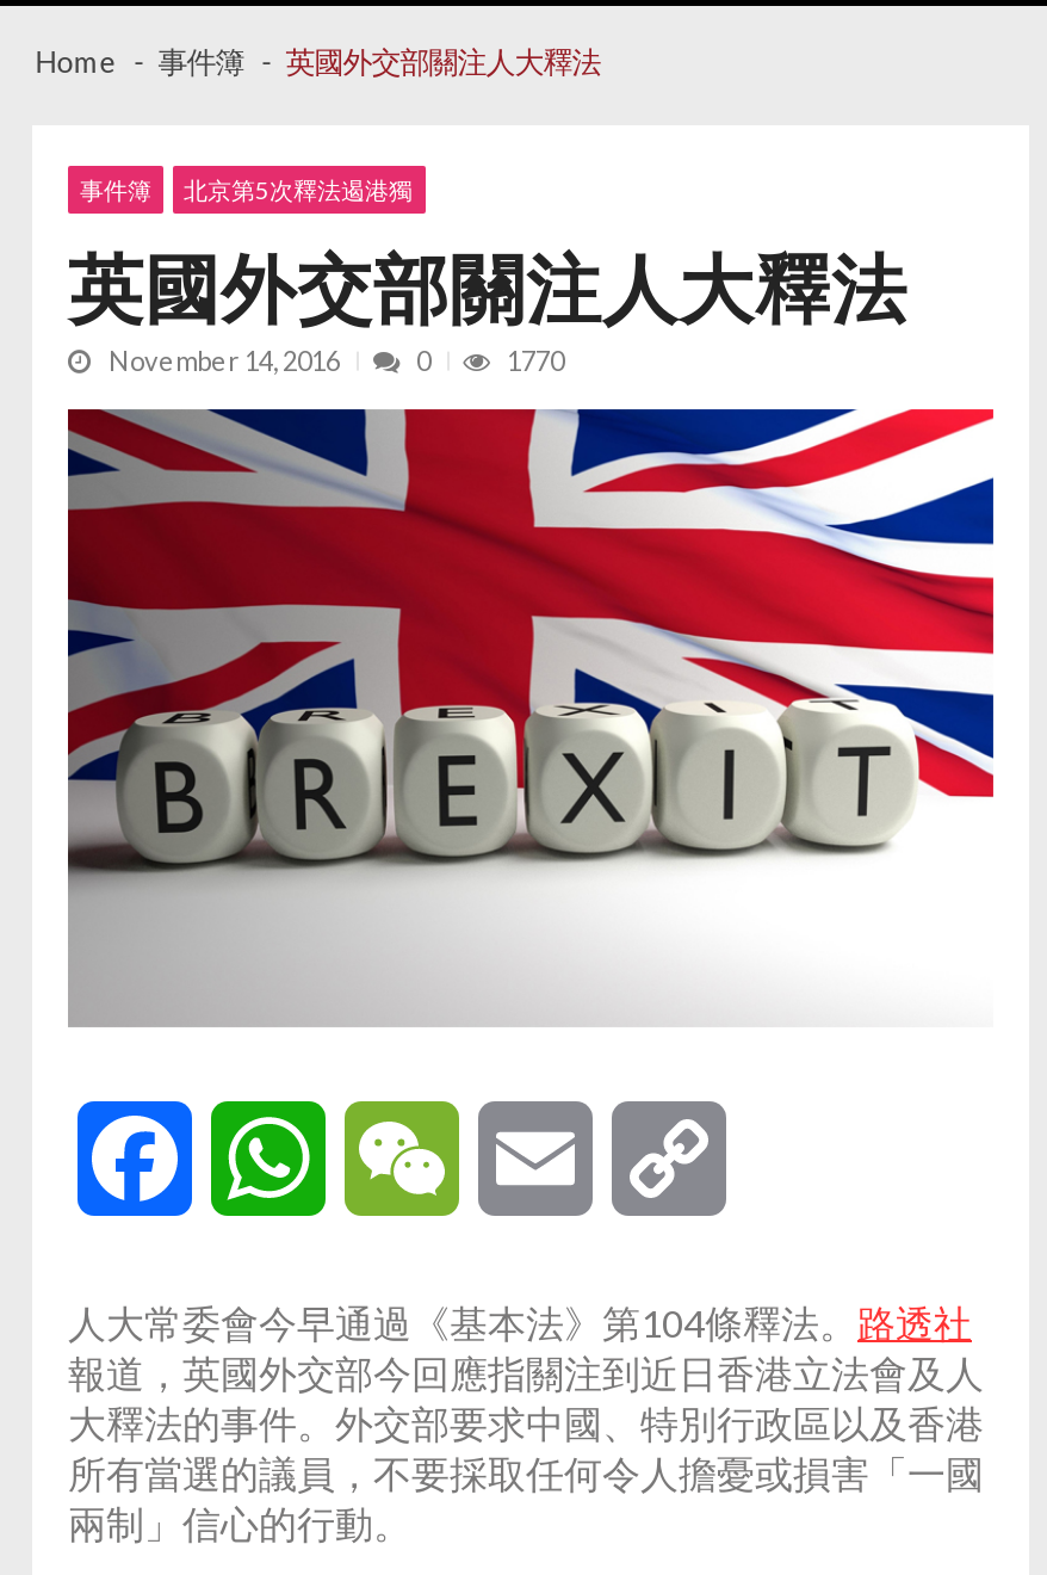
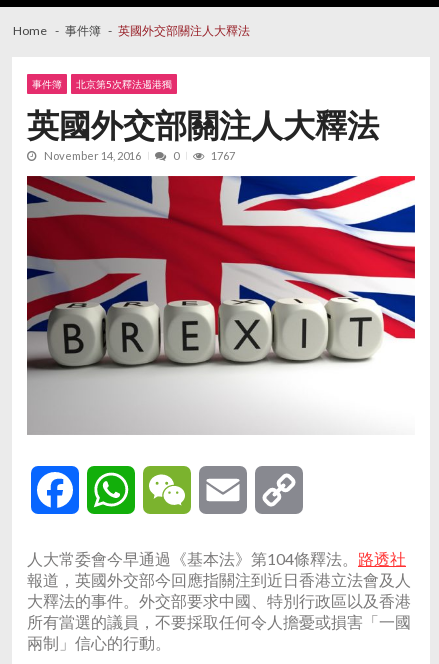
- 1770
+ 1767
